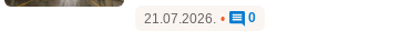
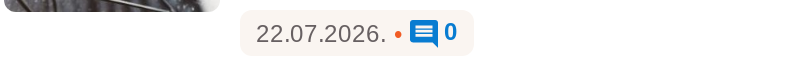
- 21.07.2026. • 0
+ 22.07.2026. • 0
